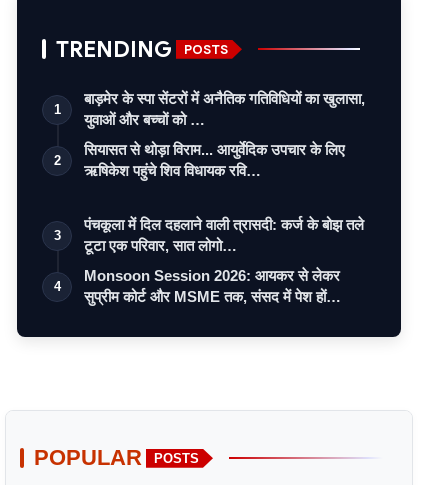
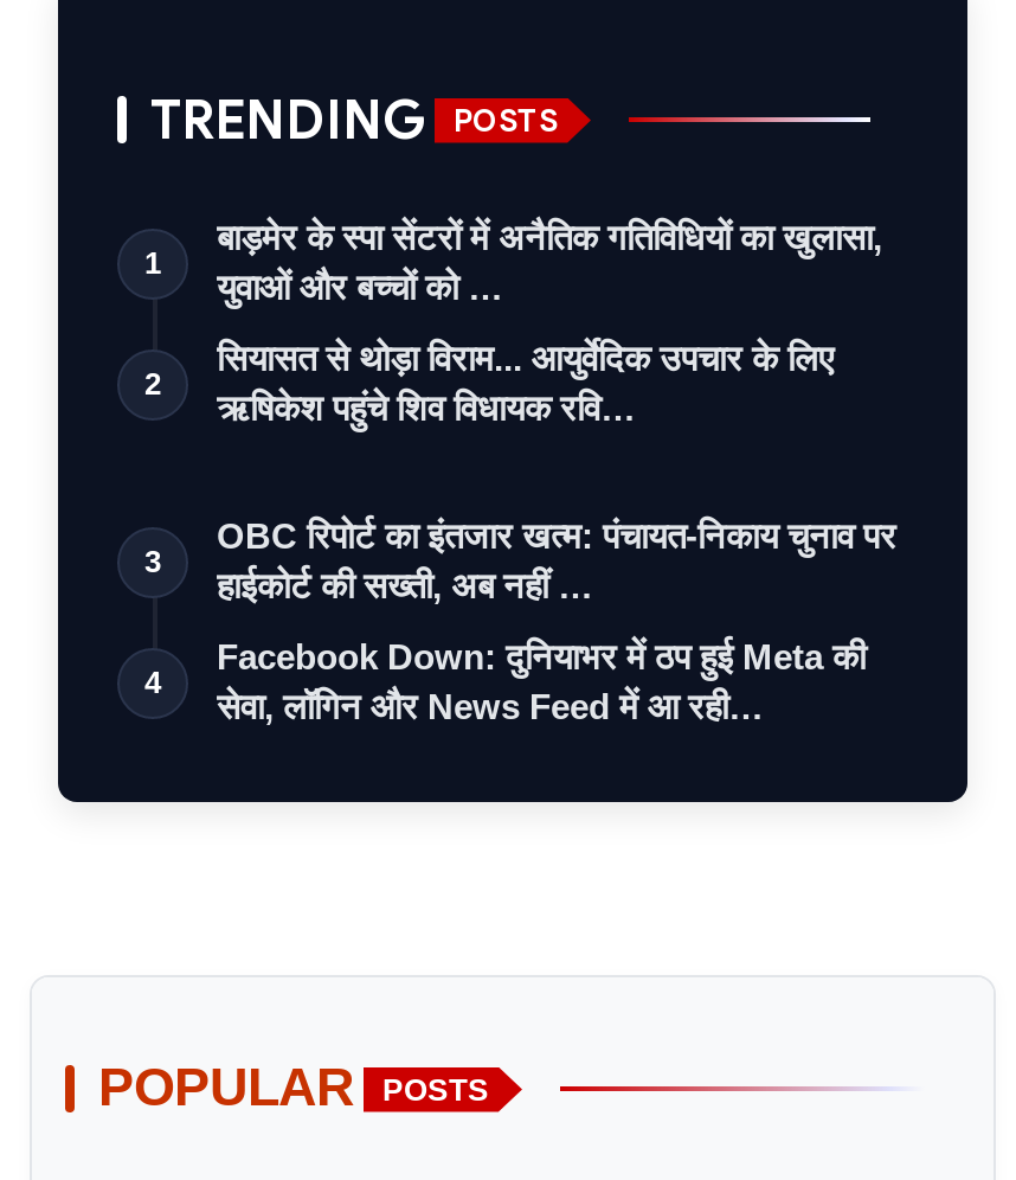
- पंचकूला में दिल दहलाने वाली त्रासदी: कर्ज के बोझ तले
- टूटा एक परिवार, सात लोगो…
+ OBC रिपोर्ट का इंतजार खत्म: पंचायत-निकाय चुनाव पर
+ हाईकोर्ट की सख्ती, अब नहीं …

- Monsoon Session 2026: आयकर से लेकर
- सुप्रीम कोर्ट और MSME तक, संसद में पेश हों…
+ Facebook Down: दुनियाभर में ठप हुई Meta की
+ सेवा, लॉगिन और News Feed में आ रही…
